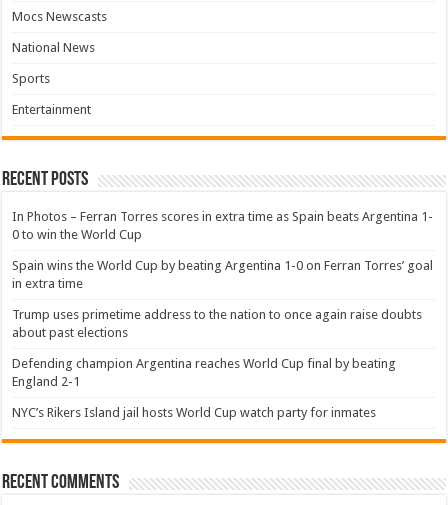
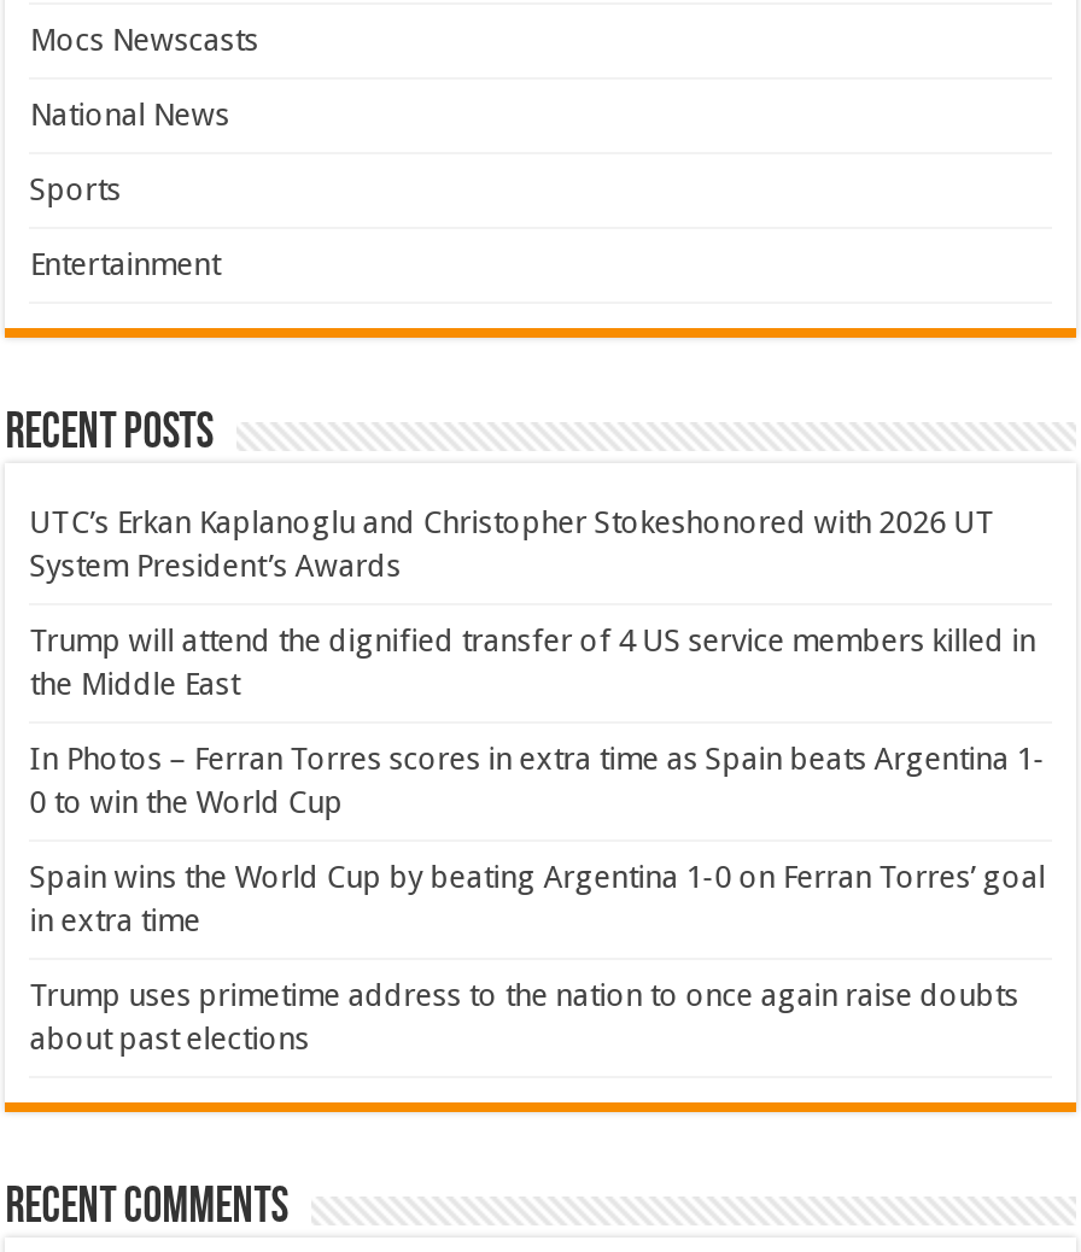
+ UTC’s Erkan Kaplanoglu and Christopher Stokeshonored with 2026 UT
+ System President’s Awards
+ Trump will attend the dignified transfer of 4 US service members killed in
+ the Middle East

moved down: In Photos – Ferran Torres scores in extra time as Spain beats Argentina 1- | 0 to win the World Cup | Spain wins the World Cup by beating Argentina 1-0 on Ferran Torres’ goal | in extra time | Trump uses primetime address to the nation to once again raise doubts | about past elections

- Defending champion Argentina reaches World Cup final by beating
- England 2-1
- NYC’s Rikers Island jail hosts World Cup watch party for inmates
